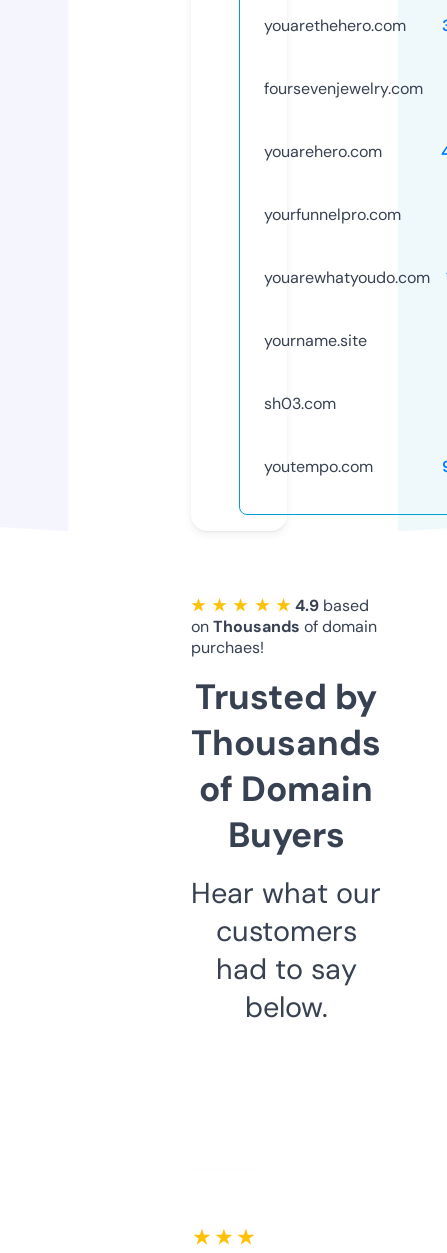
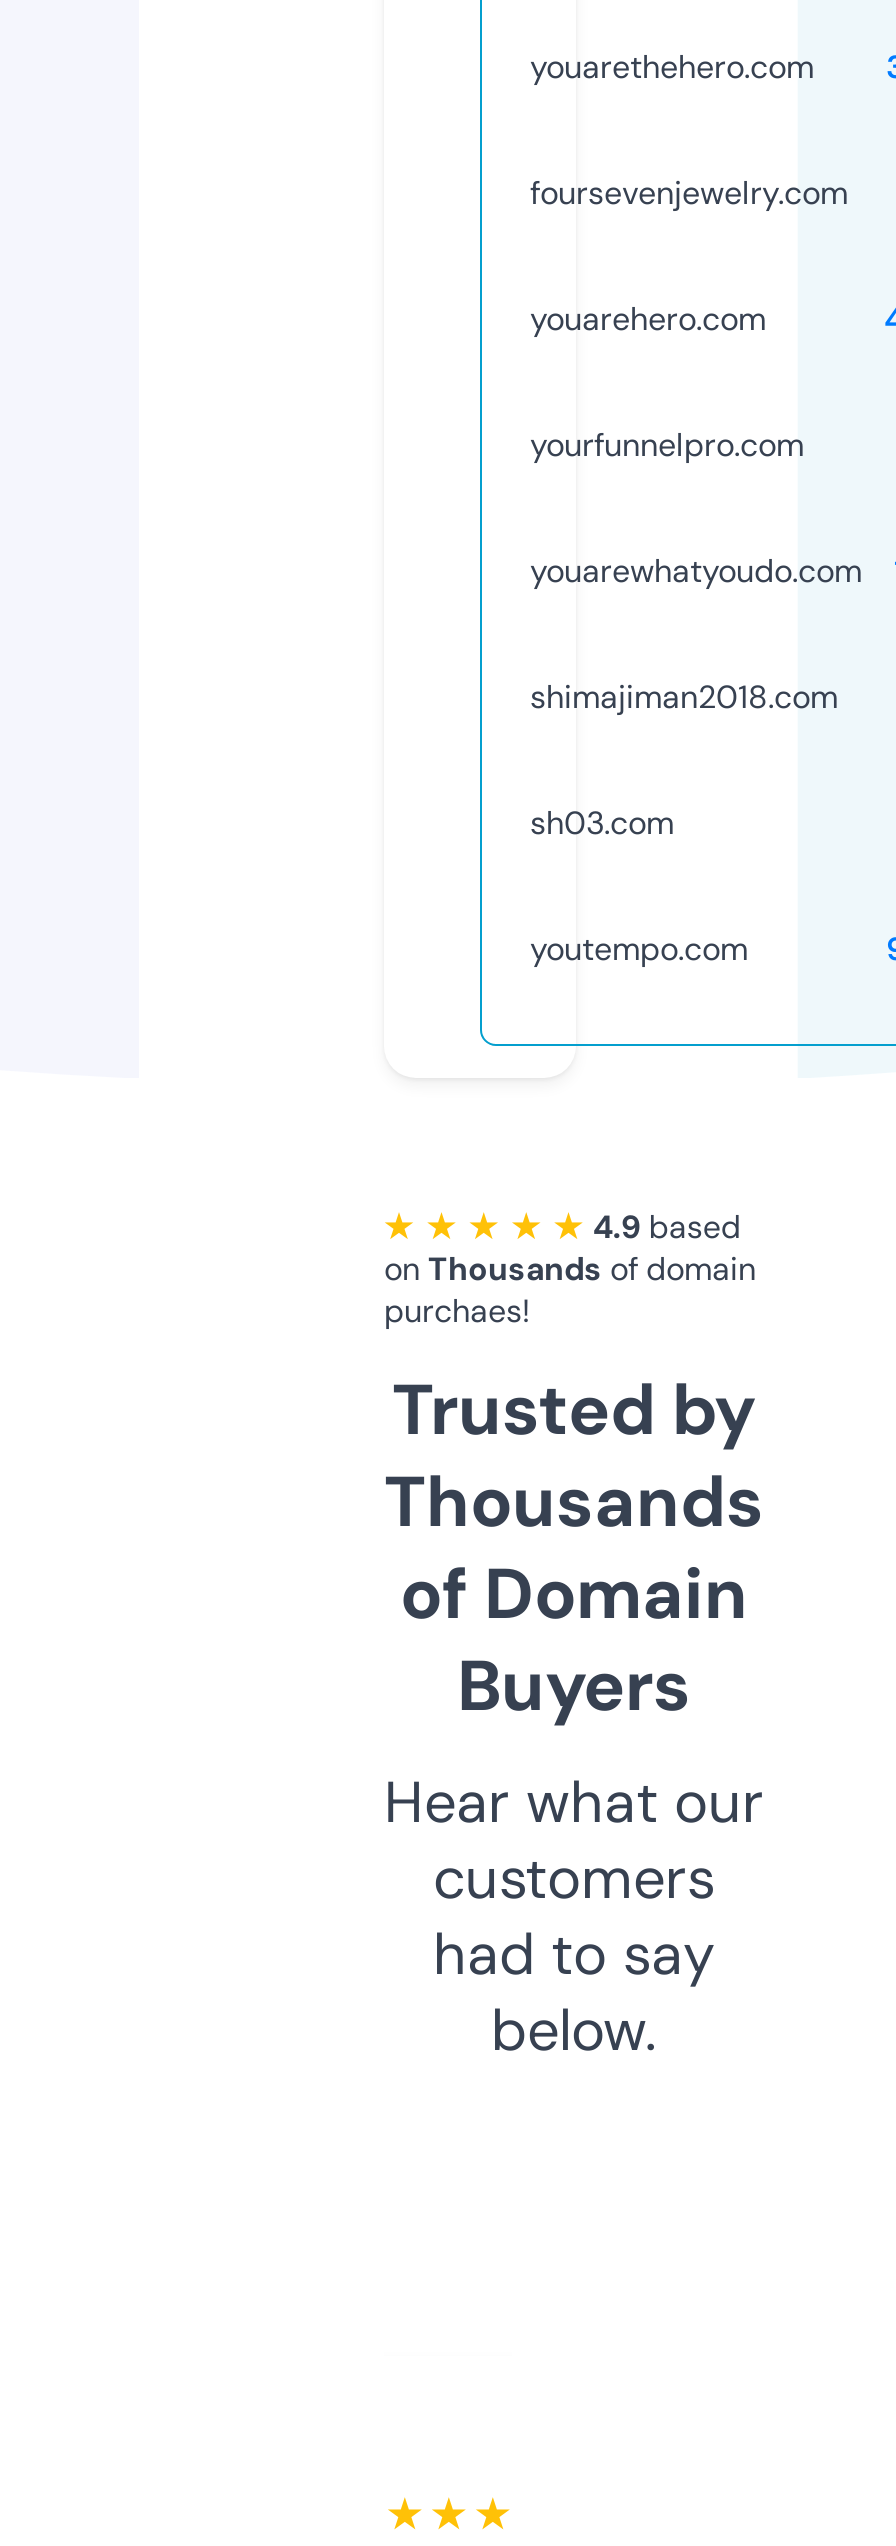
- yourname.site
+ shimajiman2018.com
